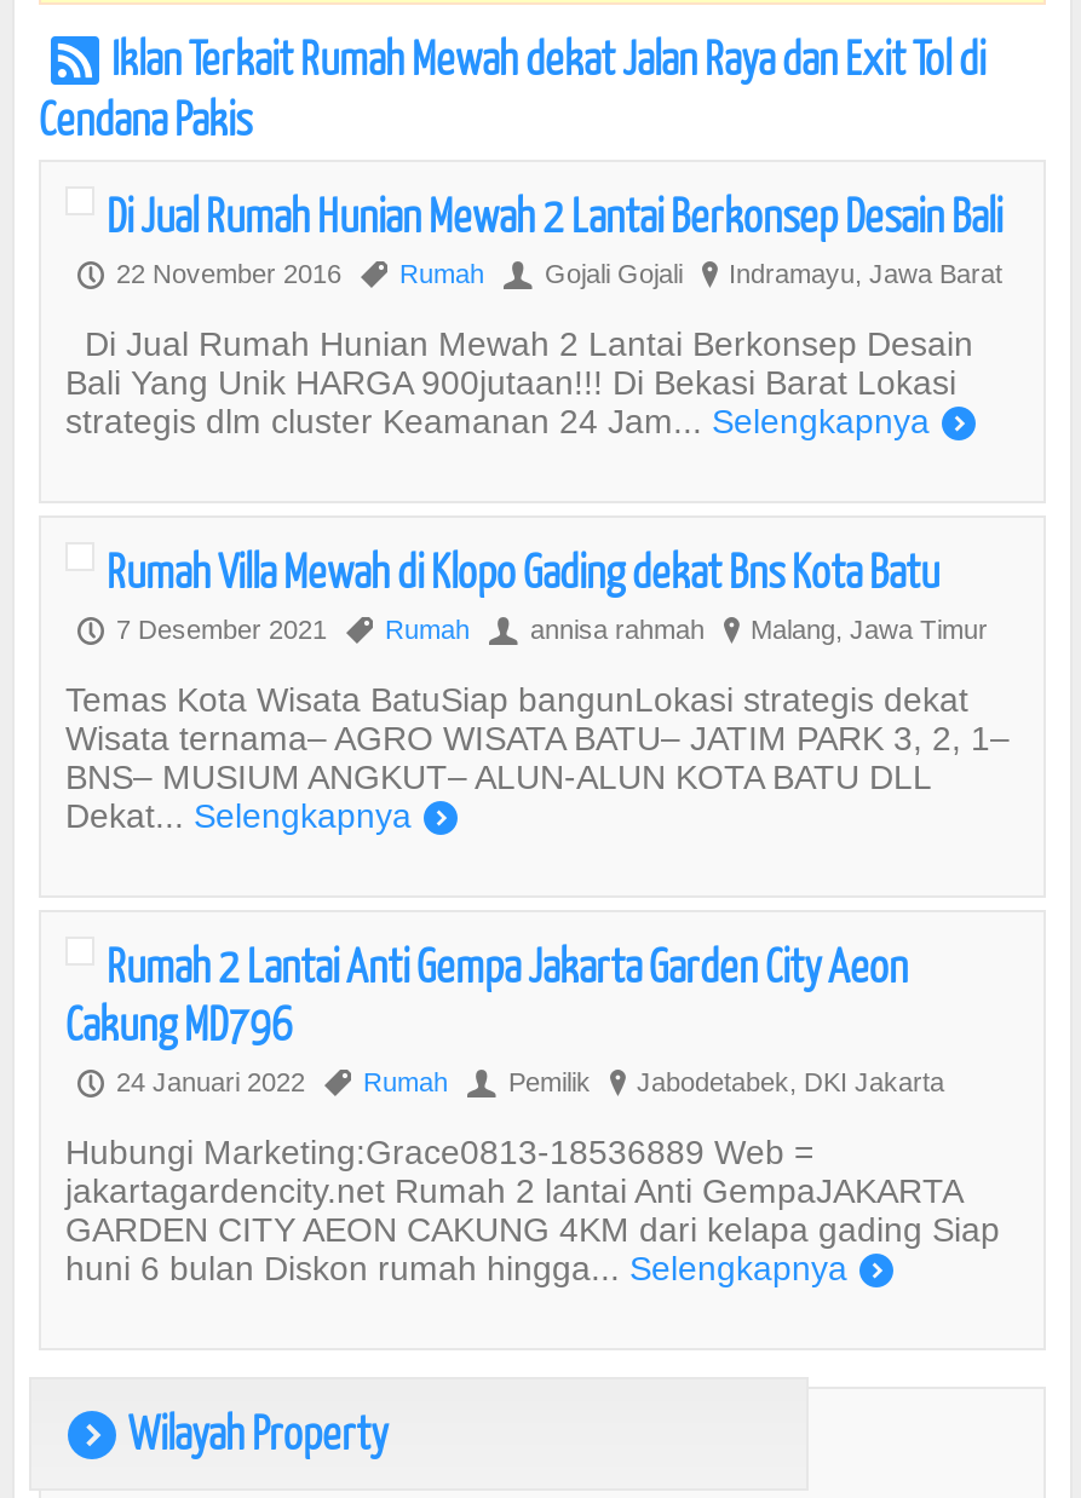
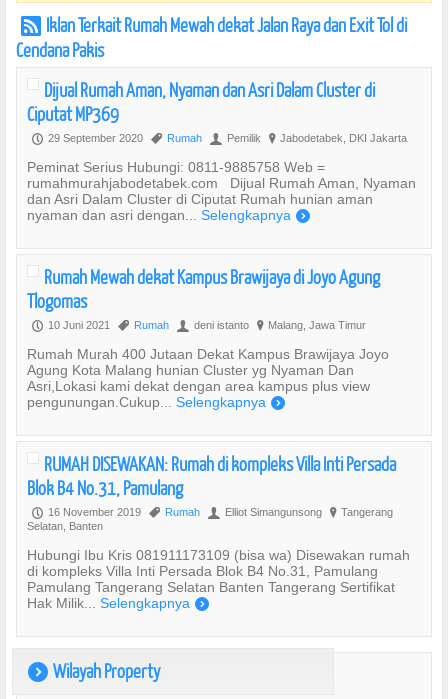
- Di Jual Rumah Hunian Mewah 2 Lantai Berkonsep Desain Bali
- P 22 November 2016 , Rumah
- U Gojali Gojali ? Indramayu, Jawa Barat
- Di Jual Rumah Hunian Mewah 2 Lantai Berkonsep Desain
- Bali Yang Unik HARGA 900jutaan!!! Di Bekasi Barat Lokasi
- strategis dlm cluster Keamanan 24 Jam... Selengkapnya )
- Rumah Villa Mewah di Klopo Gading dekat Bns Kota Batu
- P 7 Desember 2021 , Rumah
- U annisa rahmah ? Malang, Jawa Timur
- Temas Kota Wisata BatuSiap bangunLokasi strategis dekat
- Wisata ternama– AGRO WISATA BATU– JATIM PARK 3, 2, 1–
- BNS– MUSIUM ANGKUT– ALUN-ALUN KOTA BATU DLL
- Dekat... Selengkapnya )
- Rumah 2 Lantai Anti Gempa Jakarta Garden City Aeon
- Cakung MD796
- P 24 Januari 2022 , Rumah
+ Dijual Rumah Aman, Nyaman dan Asri Dalam Cluster di
+ Ciputat MP369
+ P 29 September 2020 , Rumah

moved up: U Pemilik ? Jabodetabek, DKI Jakarta

- Hubungi Marketing:Grace0813-18536889 Web =
- jakartagardencity.net Rumah 2 lantai Anti GempaJAKARTA
- GARDEN CITY AEON CAKUNG 4KM dari kelapa gading Siap
- huni 6 bulan Diskon rumah hingga... Selengkapnya )
+ Peminat Serius Hubungi: 0811-9885758 Web =
+ rumahmurahjabodetabek.com Dijual Rumah Aman, Nyaman
+ dan Asri Dalam Cluster di Ciputat Rumah hunian aman
+ nyaman dan asri dengan... Selengkapnya )
+ Rumah Mewah dekat Kampus Brawijaya di Joyo Agung
+ Tlogomas
+ P 10 Juni 2021 , Rumah
+ U deni istanto ? Malang, Jawa Timur
+ Rumah Murah 400 Jutaan Dekat Kampus Brawijaya Joyo
+ Agung Kota Malang hunian Cluster yg Nyaman Dan
+ Asri,Lokasi kami dekat dengan area kampus plus view
+ pengunungan.Cukup... Selengkapnya )
+ RUMAH DISEWAKAN: Rumah di kompleks Villa Inti Persada
+ Blok B4 No.31, Pamulang
+ P 16 November 2019 , Rumah
+ U Elliot Simangunsong ? Tangerang
+ Selatan, Banten
+ Hubungi Ibu Kris 081911173109 (bisa wa) Disewakan rumah
+ di kompleks Villa Inti Persada Blok B4 No.31, Pamulang
+ Pamulang Tangerang Selatan Banten Tangerang Sertifikat
+ Hak Milik... Selengkapnya )
